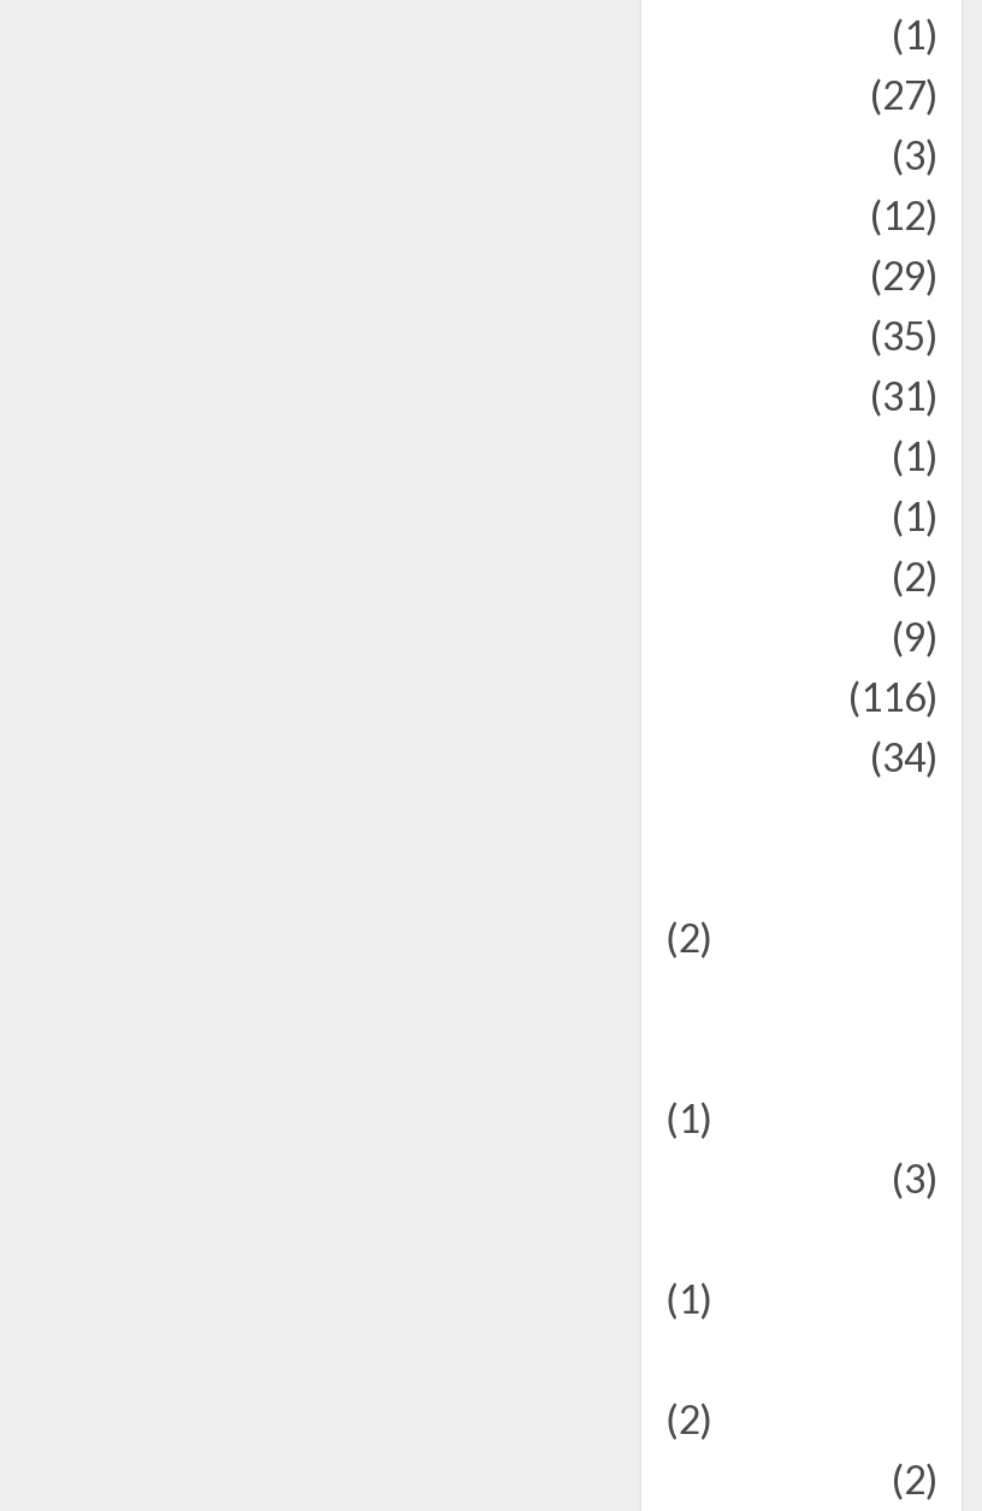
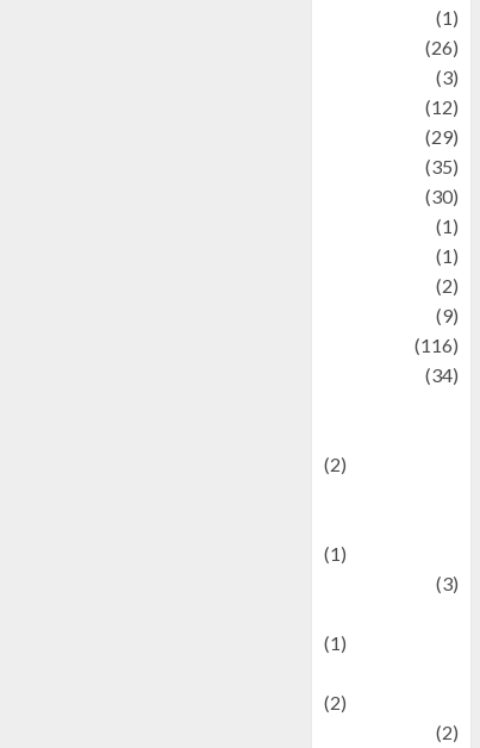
- (27)
+ (26)

- (31)
+ (30)
